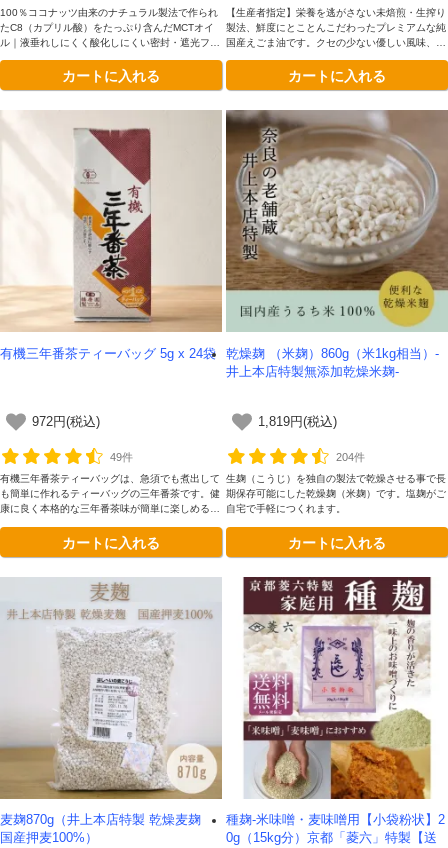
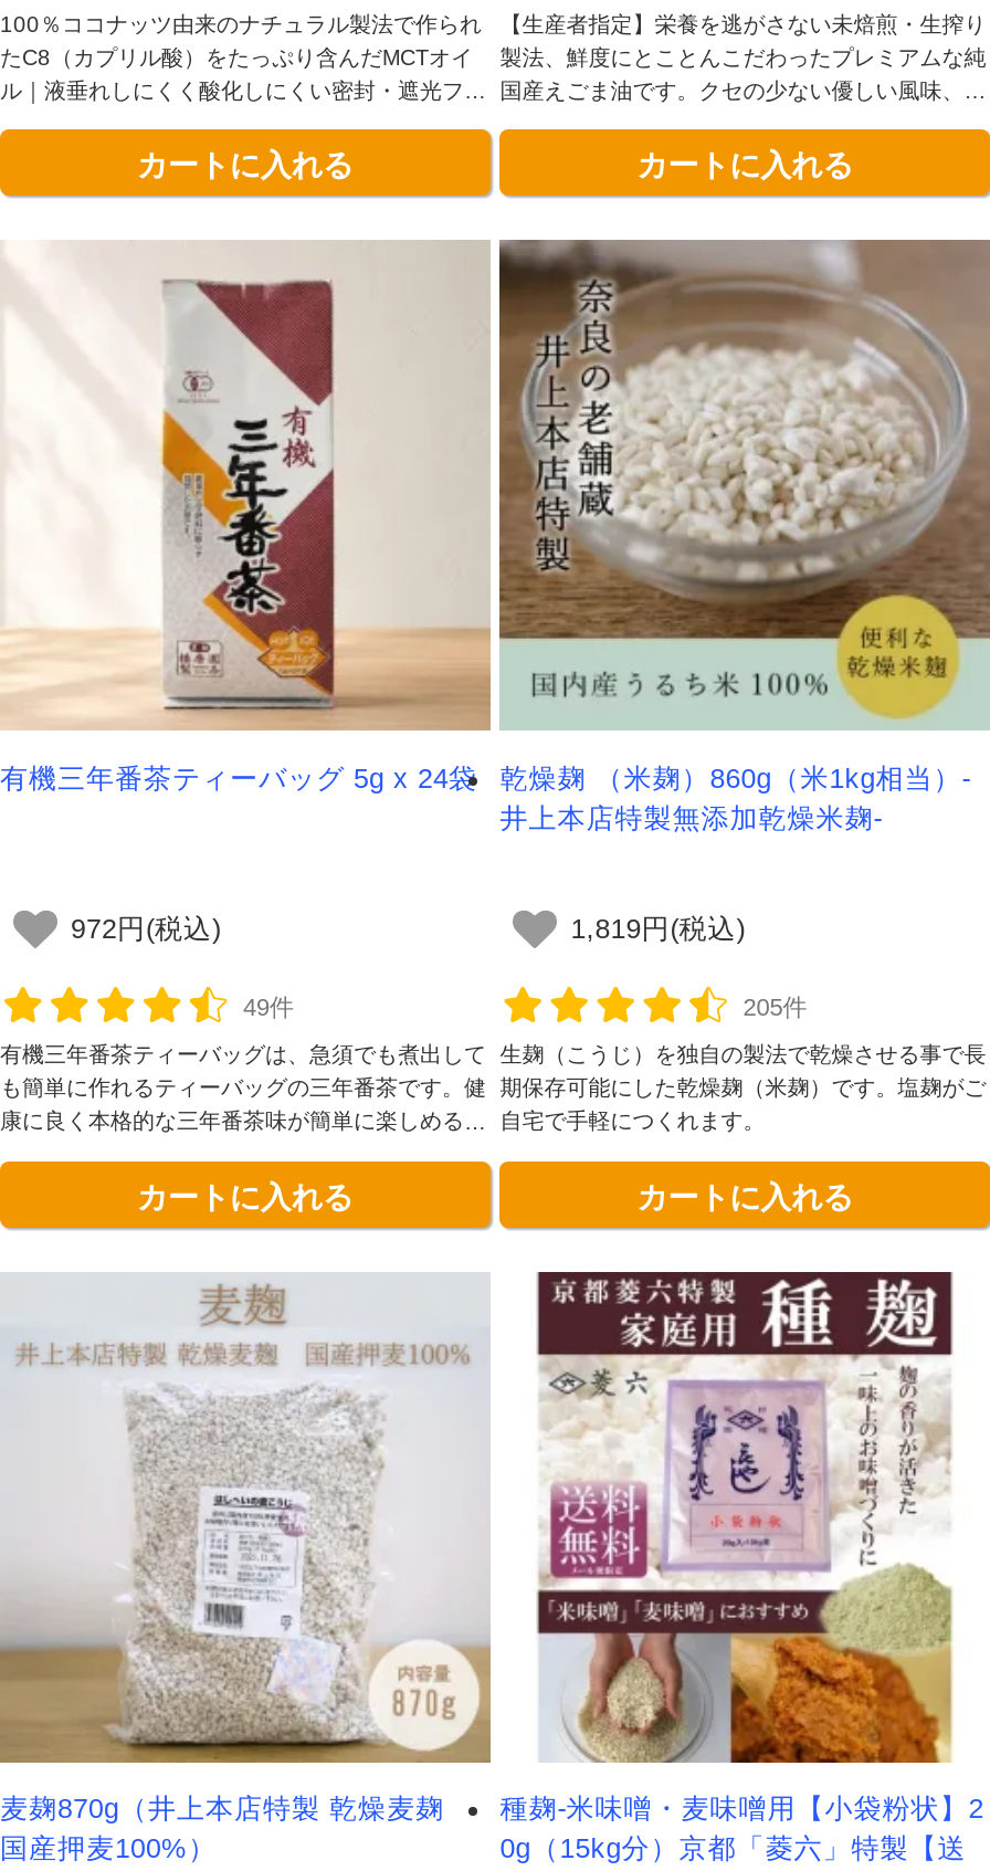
- 204件
+ 205件
